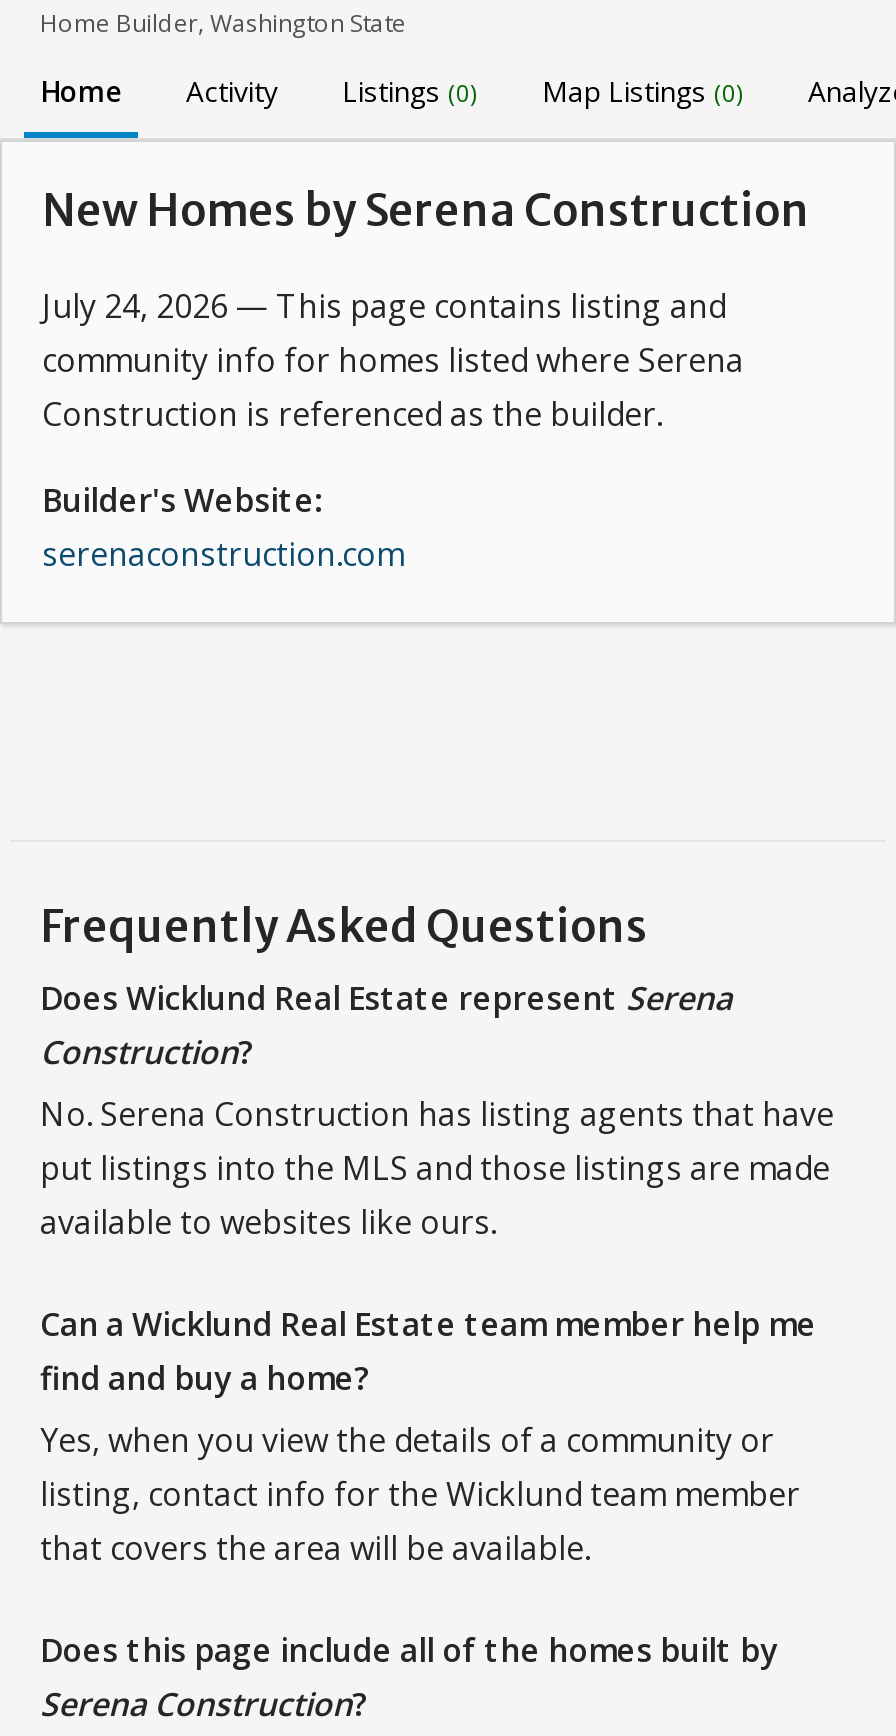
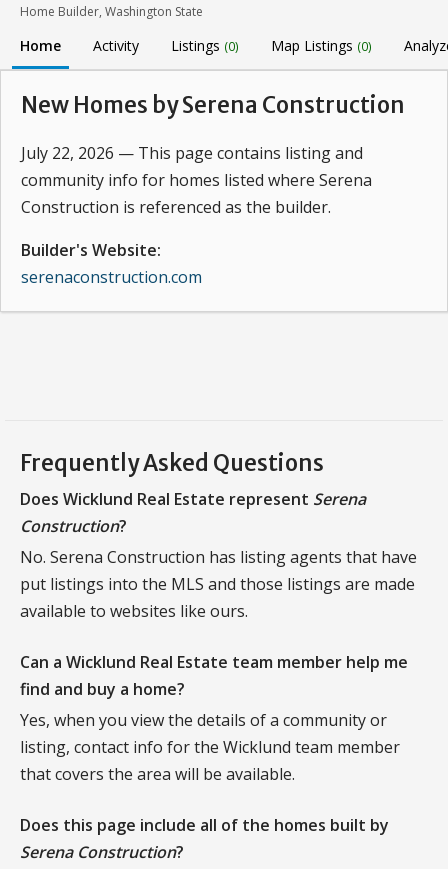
- July 24, 2026 — This page contains listing and
+ July 22, 2026 — This page contains listing and
